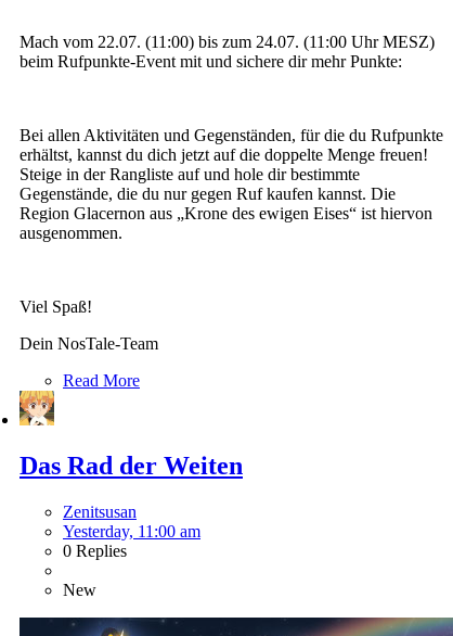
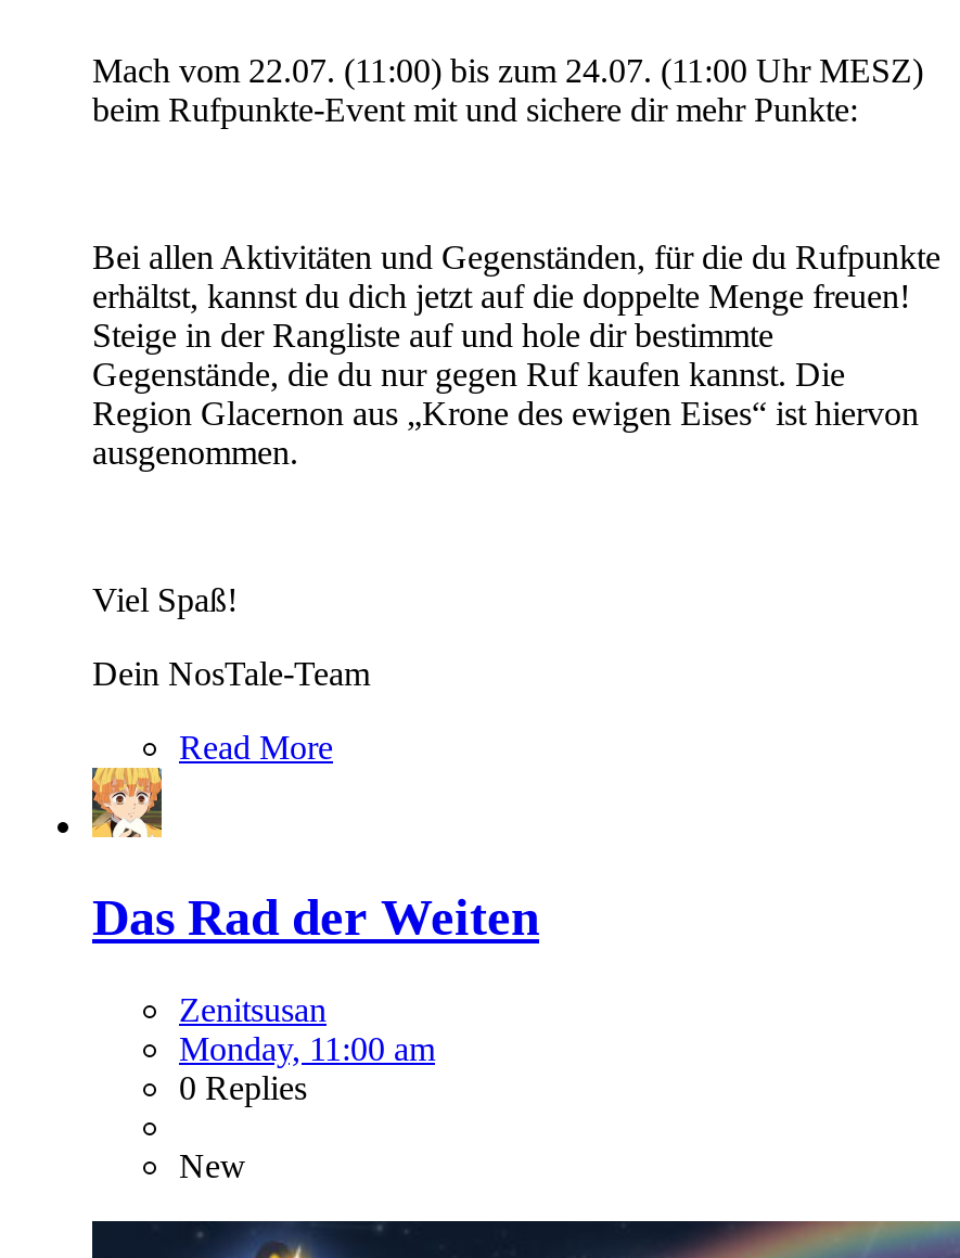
- Yesterday, 11:00 am
+ Monday, 11:00 am
